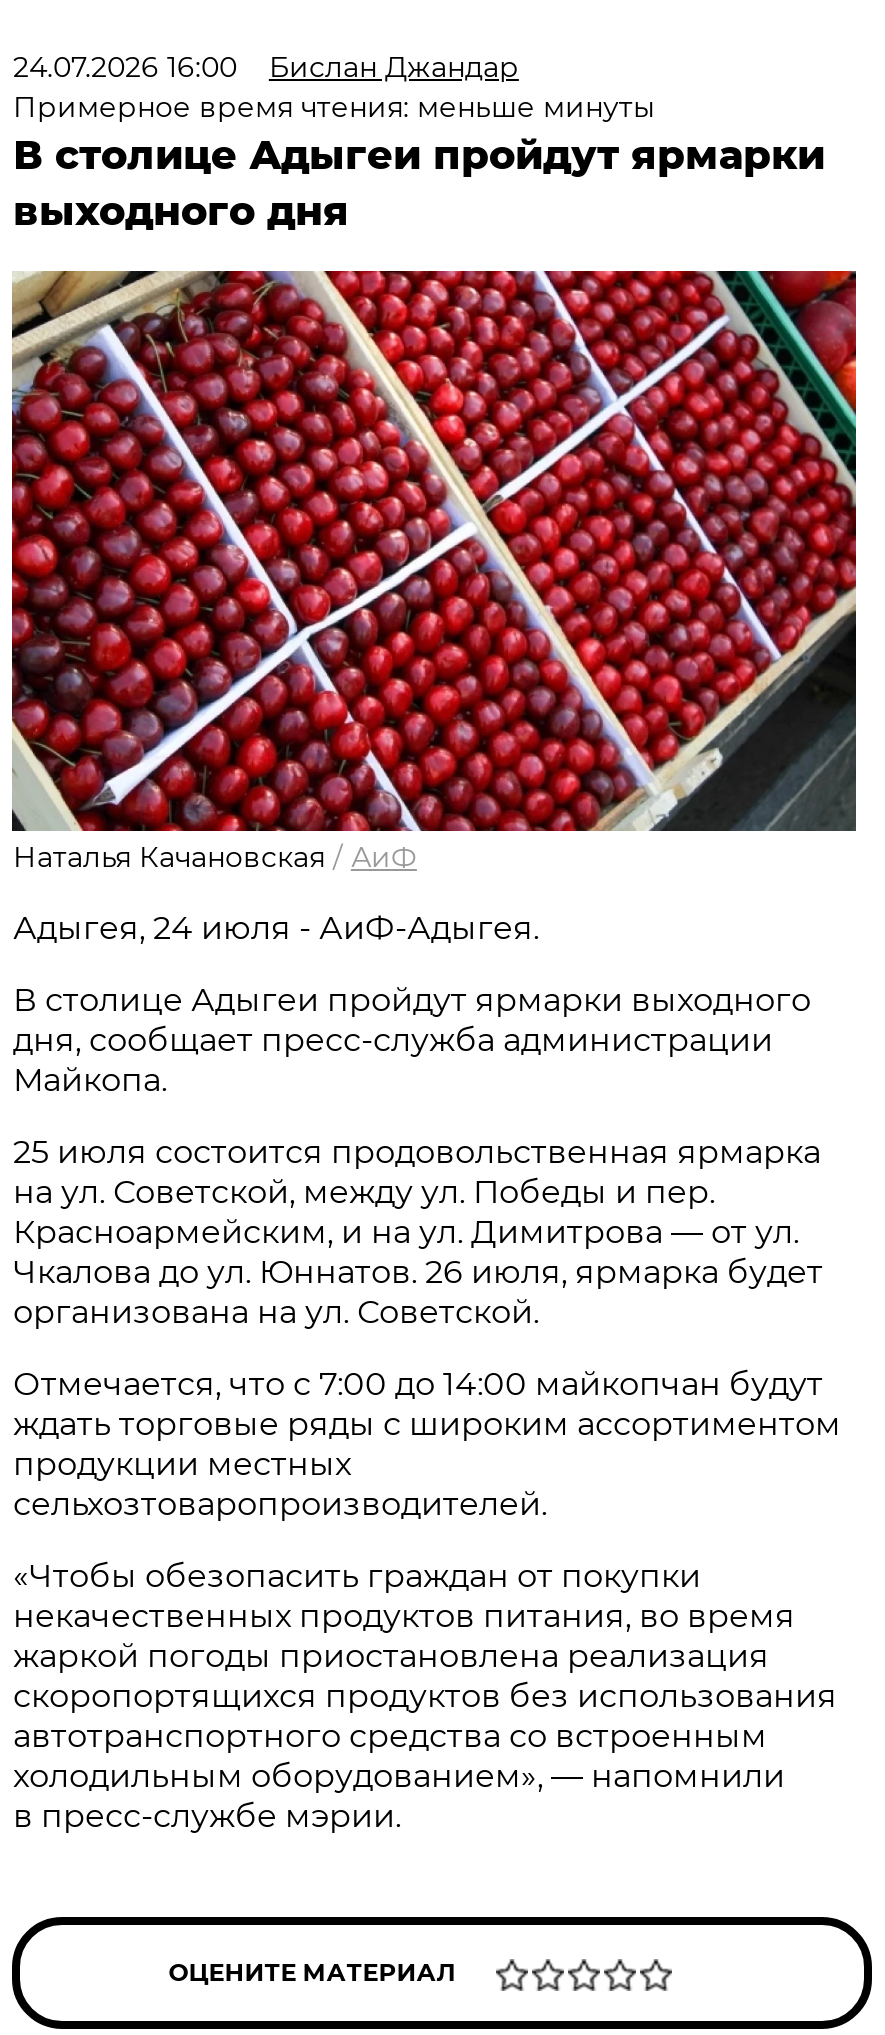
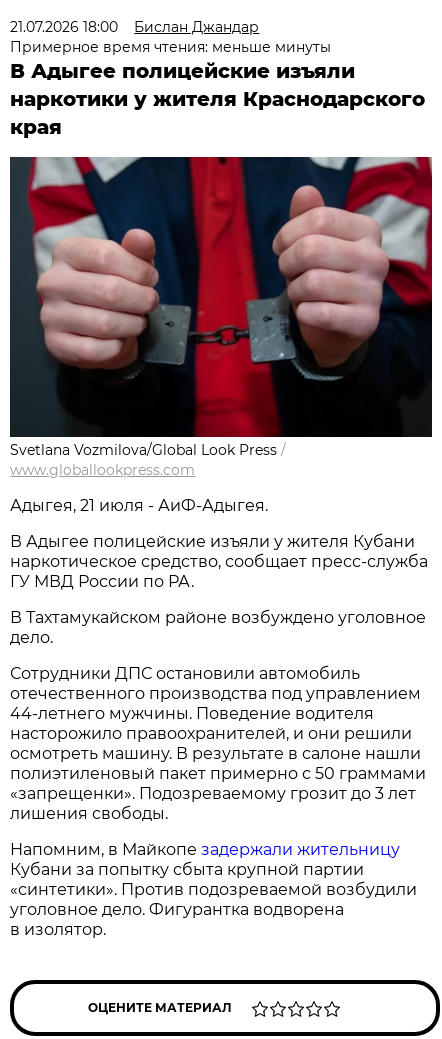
- 24.07.2026 16:00 Бислан Джандар
+ 21.07.2026 18:00 Бислан Джандар

- В столице Адыгеи пройдут ярмарки
- выходного дня
+ В Адыгее полицейские изъяли
+ наркотики у жителя Краснодарского
+ края

- [image]
- Наталья Качановская / АиФ
+ [image]
+ Svetlana Vozmilova/Global Look Press /
+ www.globallookpress.com

- Адыгея, 24 июля - АиФ-Адыгея.
+ Адыгея, 21 июля - АиФ-Адыгея.

- В столице Адыгеи пройдут ярмарки выходного
- дня, сообщает пресс-служба администрации
- Майкопа.
+ В Адыгее полицейские изъяли у жителя Кубани
+ наркотическое средство, сообщает пресс-служба
+ ГУ МВД России по РА.

- 25 июля состоится продовольственная ярмарка
- на ул. Советской, между ул. Победы и пер.
- Красноармейским, и на ул. Димитрова — от ул.
- Чкалова до ул. Юннатов. 26 июля, ярмарка будет
- организована на ул. Советской.
+ В Тахтамукайском районе возбуждено уголовное
+ дело.

- Отмечается, что с 7:00 до 14:00 майкопчан будут
- ждать торговые ряды с широким ассортиментом
- продукции местных
- сельхозтоваропроизводителей.
+ Сотрудники ДПС остановили автомобиль
+ отечественного производства под управлением
+ 44-летнего мужчины. Поведение водителя
+ насторожило правоохранителей, и они решили
+ осмотреть машину. В результате в салоне нашли
+ полиэтиленовый пакет примерно с 50 граммами
+ «запрещенки». Подозреваемому грозит до 3 лет
+ лишения свободы.

- «Чтобы обезопасить граждан от покупки
- некачественных продуктов питания, во время
- жаркой погоды приостановлена реализация
- скоропортящихся продуктов без использования
- автотранспортного средства со встроенным
- холодильным оборудованием», — напомнили
- в пресс-службе мэрии.
+ Напомним, в Майкопе задержали жительницу
+ Кубани за попытку сбыта крупной партии
+ «синтетики». Против подозреваемой возбудили
+ уголовное дело. Фигурантка водворена
+ в изолятор.
